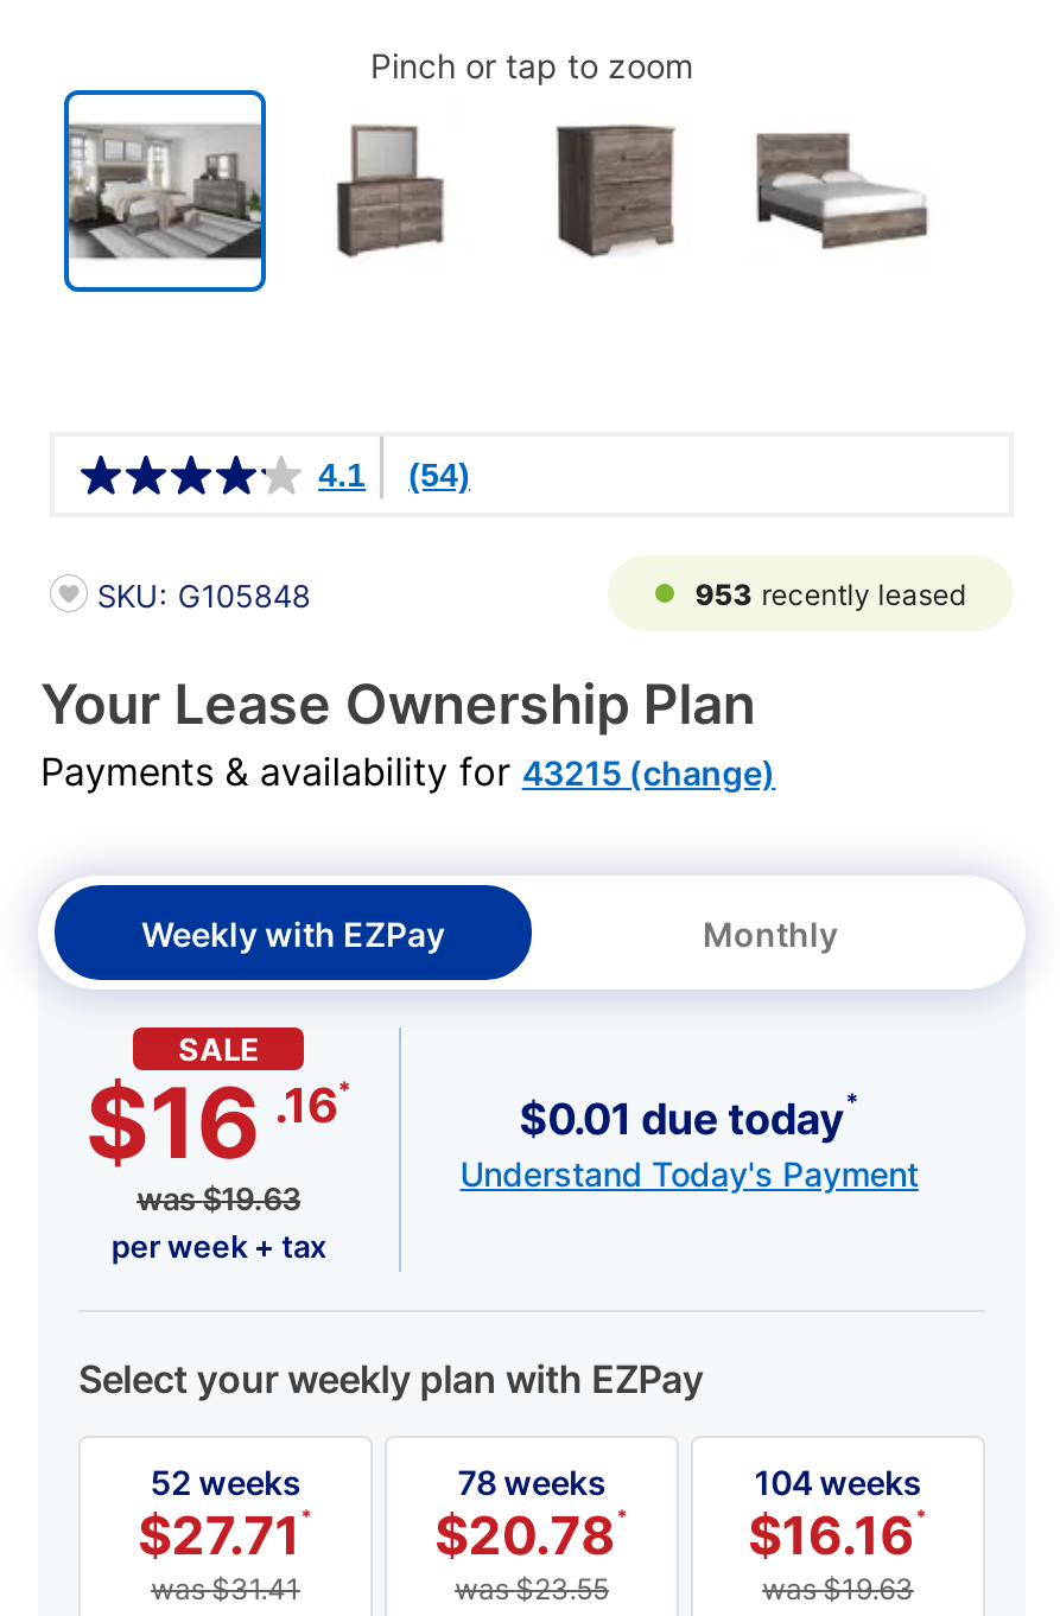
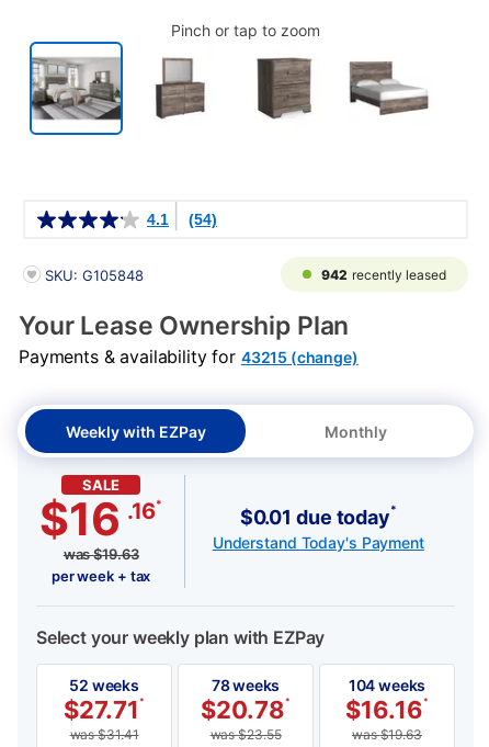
- 953 recently leased
+ 942 recently leased
